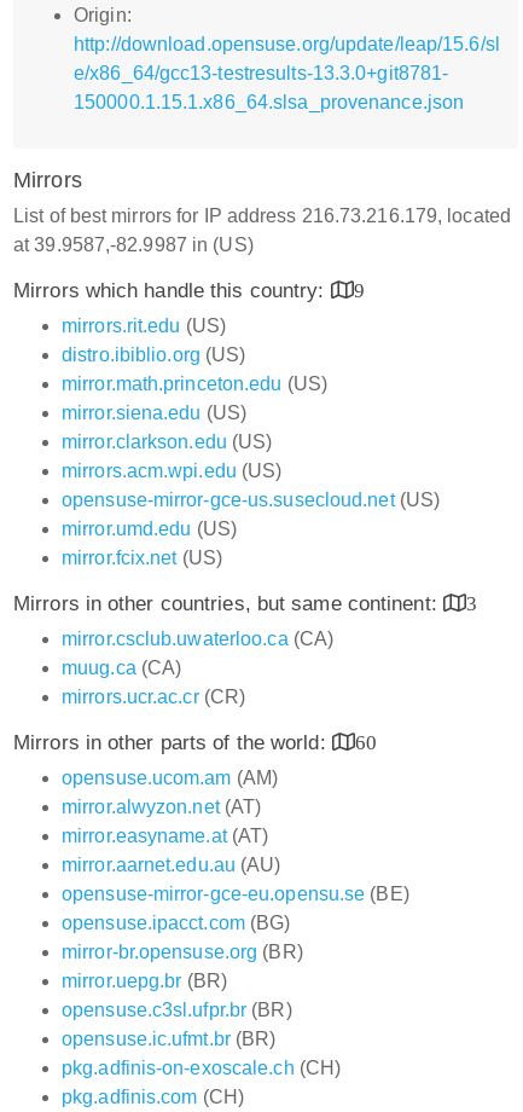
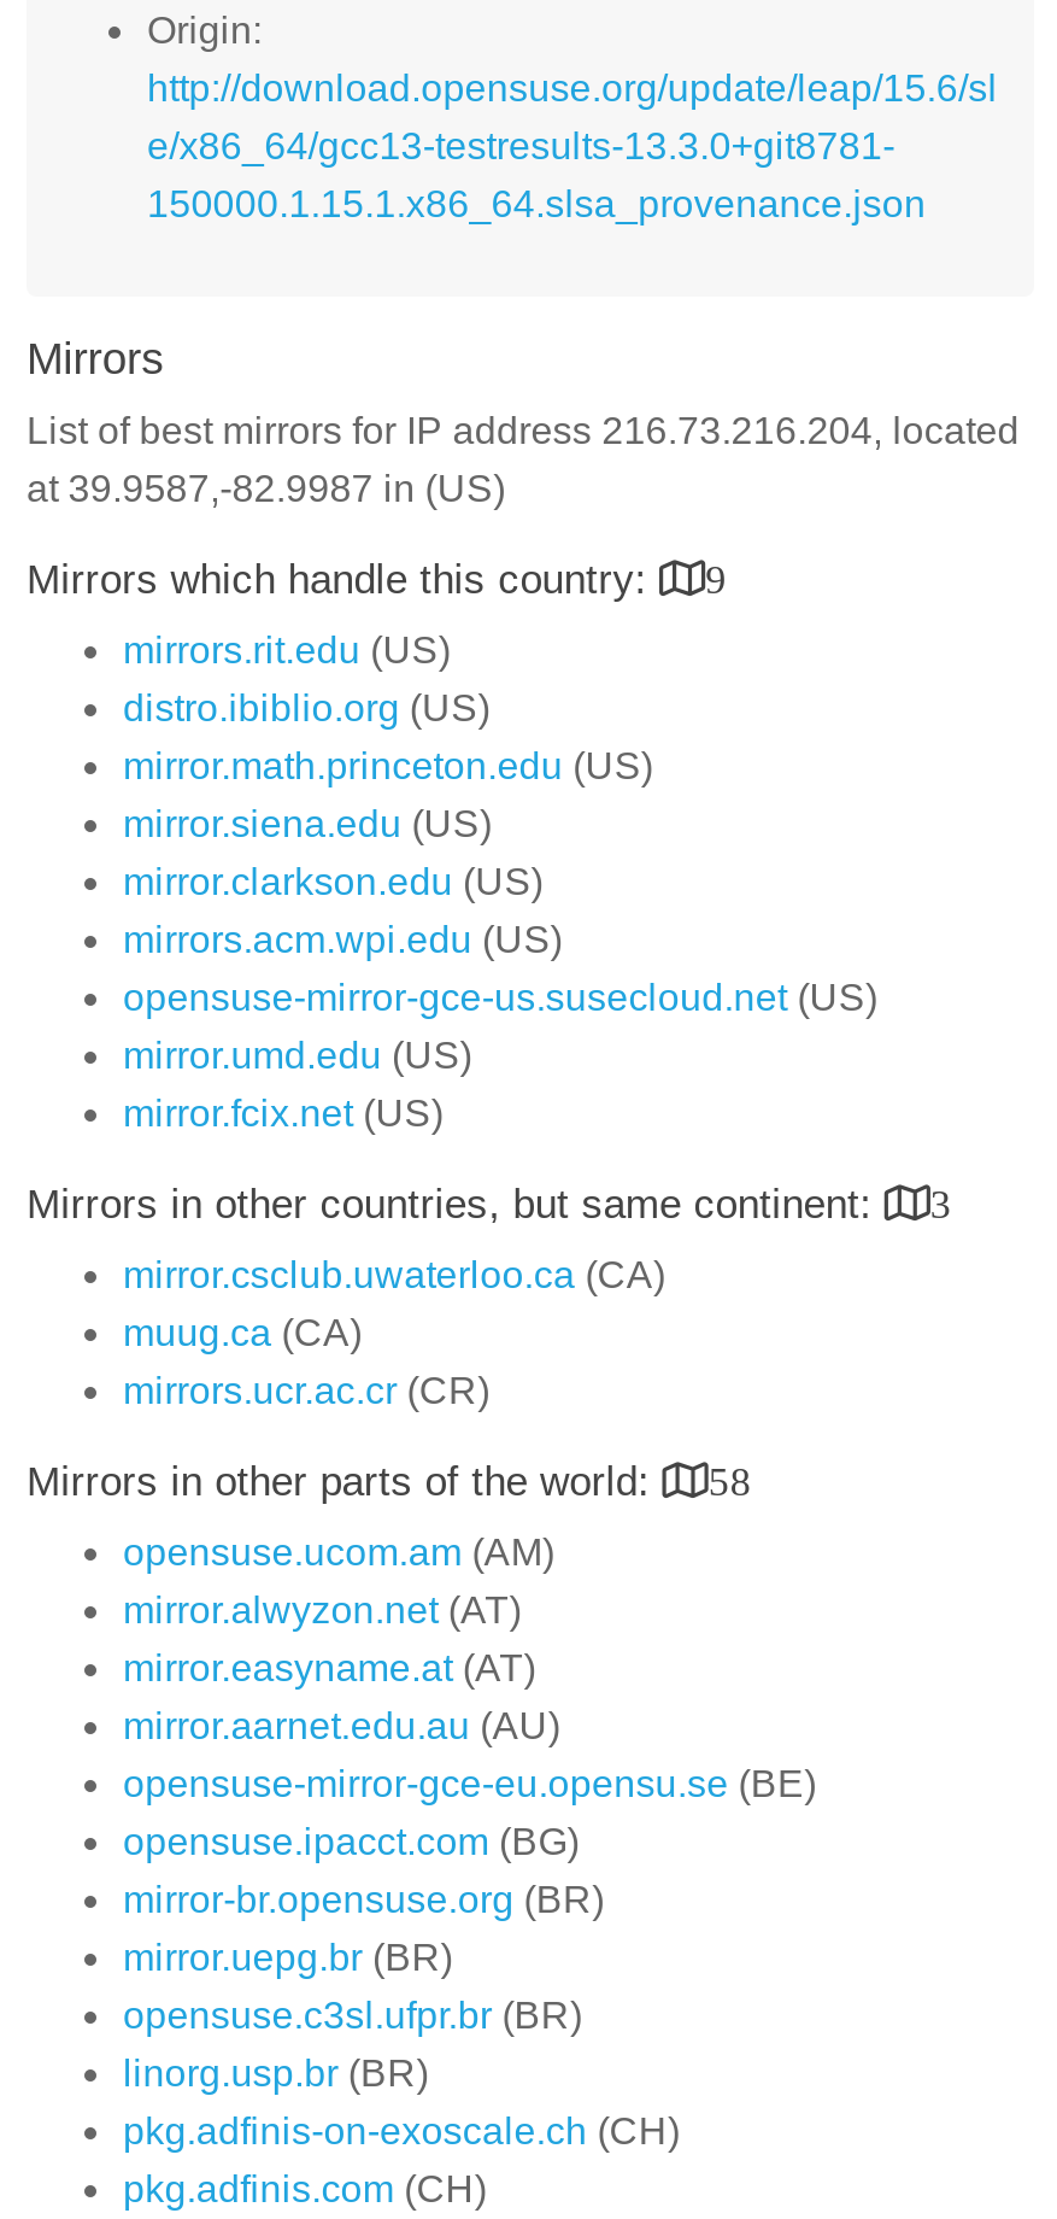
- List of best mirrors for IP address 216.73.216.179, located
+ List of best mirrors for IP address 216.73.216.204, located

- Mirrors in other parts of the world: 60
+ Mirrors in other parts of the world: 58

- opensuse.ic.ufmt.br (BR)
+ linorg.usp.br (BR)
